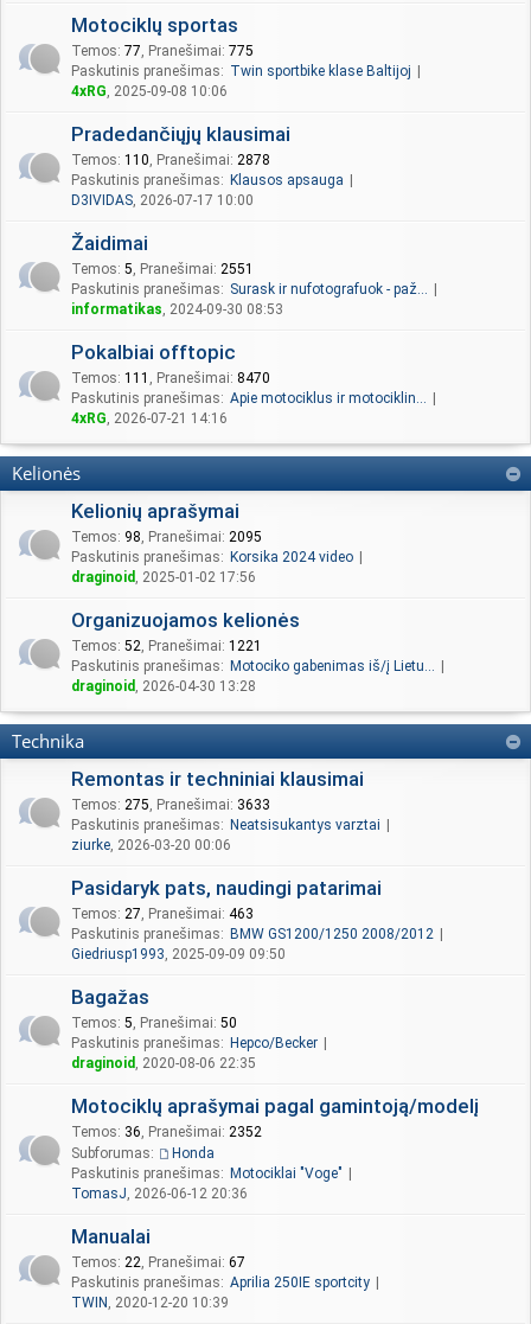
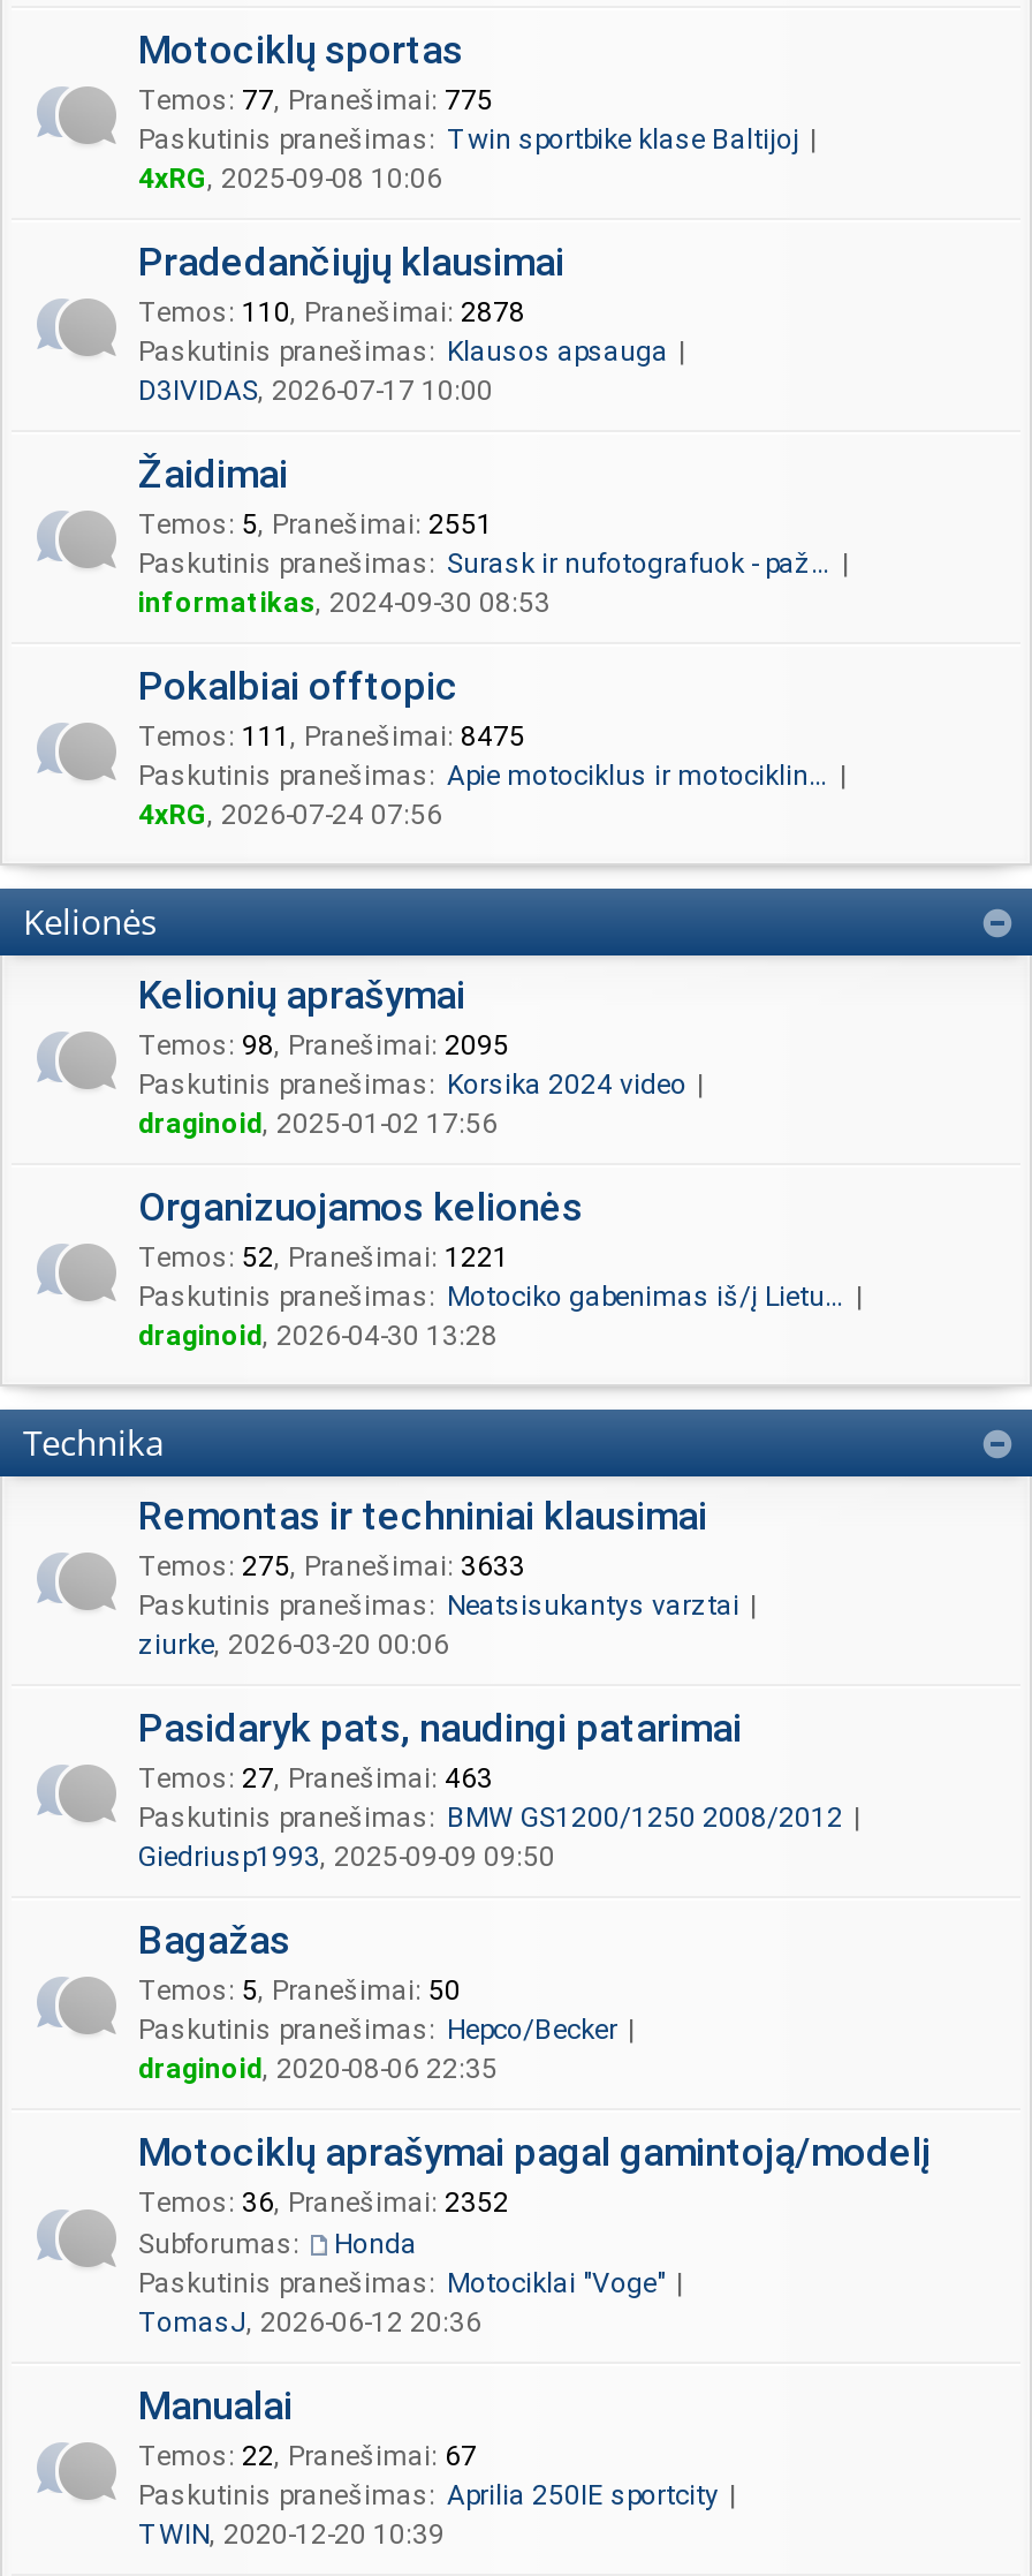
- Temos: 111, Pranešimai: 8470
+ Temos: 111, Pranešimai: 8475

- 4xRG, 2026-07-21 14:16
+ 4xRG, 2026-07-24 07:56
